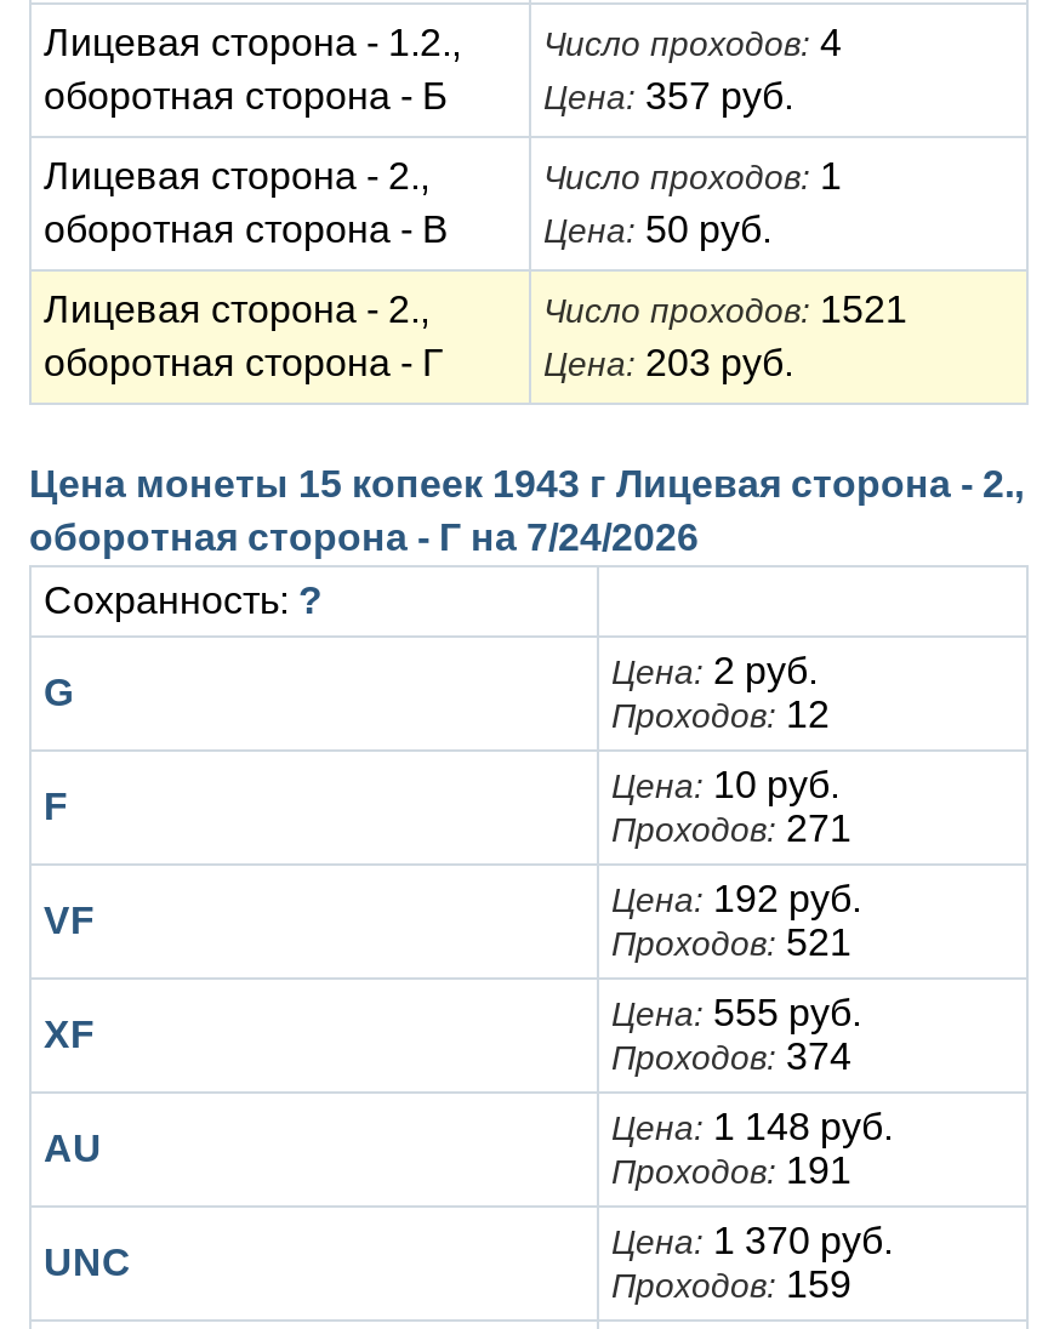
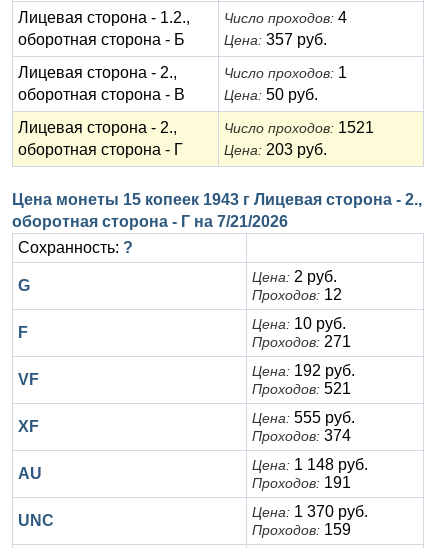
- оборотная сторона - Г на 7/24/2026
+ оборотная сторона - Г на 7/21/2026
